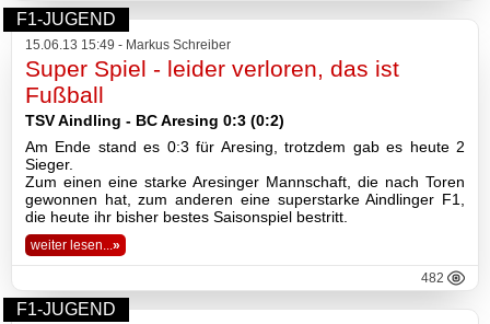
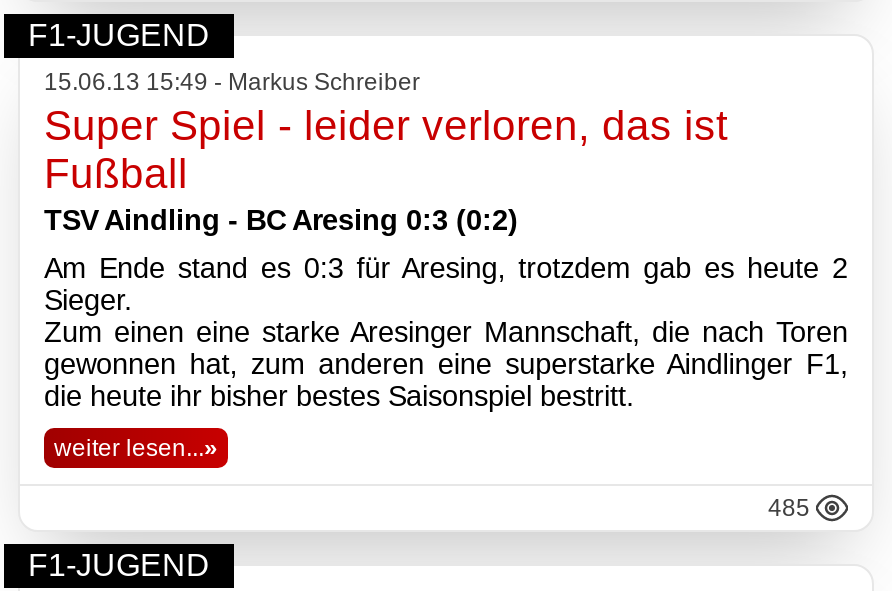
- 482
+ 485
